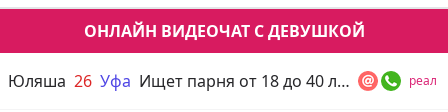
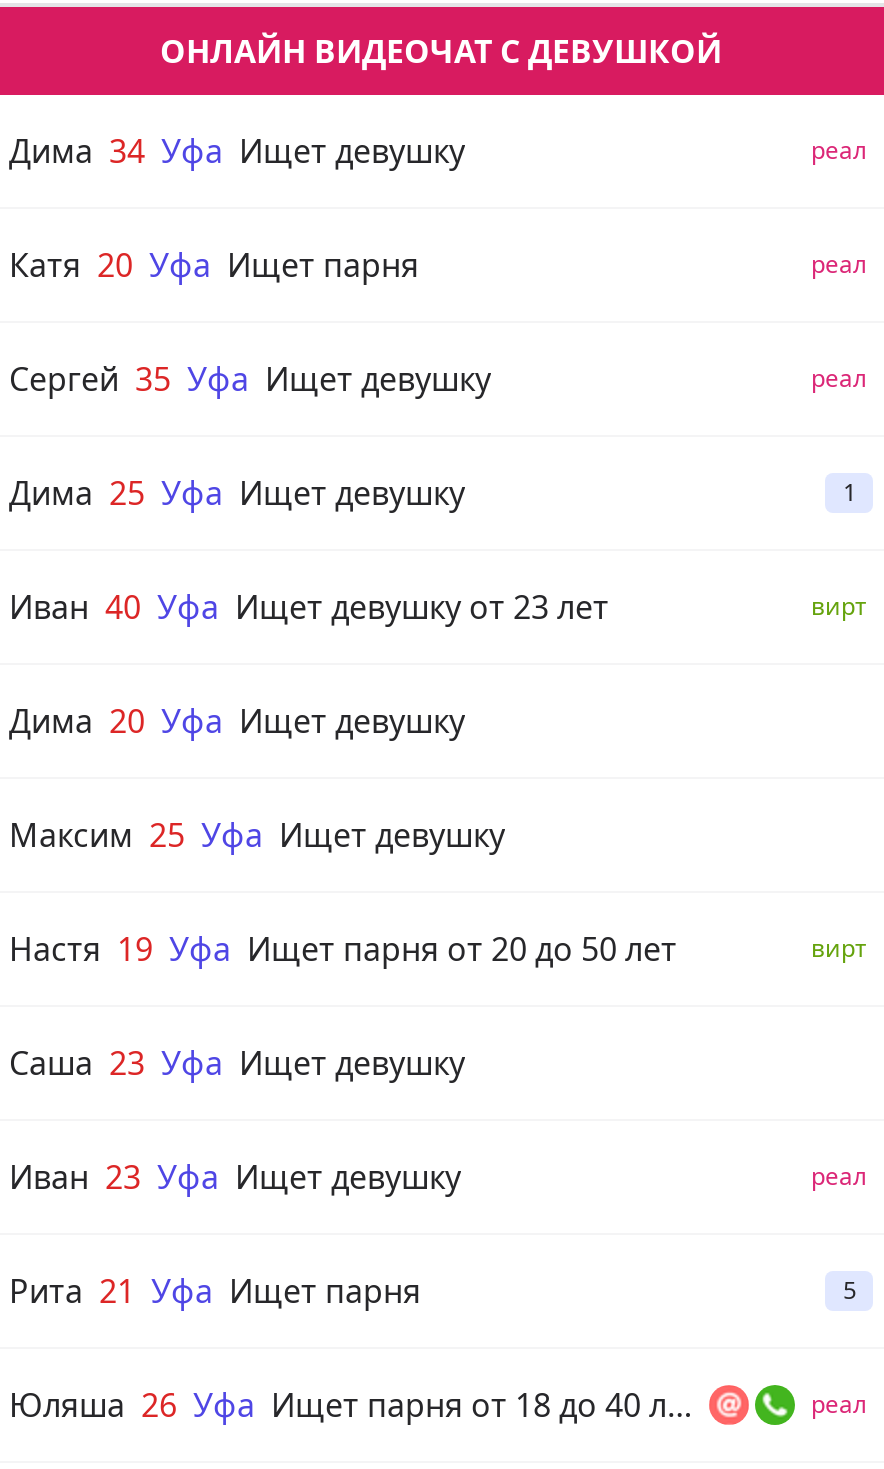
+ Дима 34 Уфа Ищет девушку
+ реал
+ Катя 20 Уфа Ищет парня
+ реал
+ Сергей 35 Уфа Ищет девушку
+ реал
+ Дима 25 Уфа Ищет девушку
+ 1
+ Иван 40 Уфа Ищет девушку от 23 лет
+ вирт
+ Дима 20 Уфа Ищет девушку
+ Максим 25 Уфа Ищет девушку
+ Настя 19 Уфа Ищет парня от 20 до 50 лет
+ вирт
+ Саша 23 Уфа Ищет девушку
+ Иван 23 Уфа Ищет девушку
+ реал
+ Рита 21 Уфа Ищет парня
+ 5
